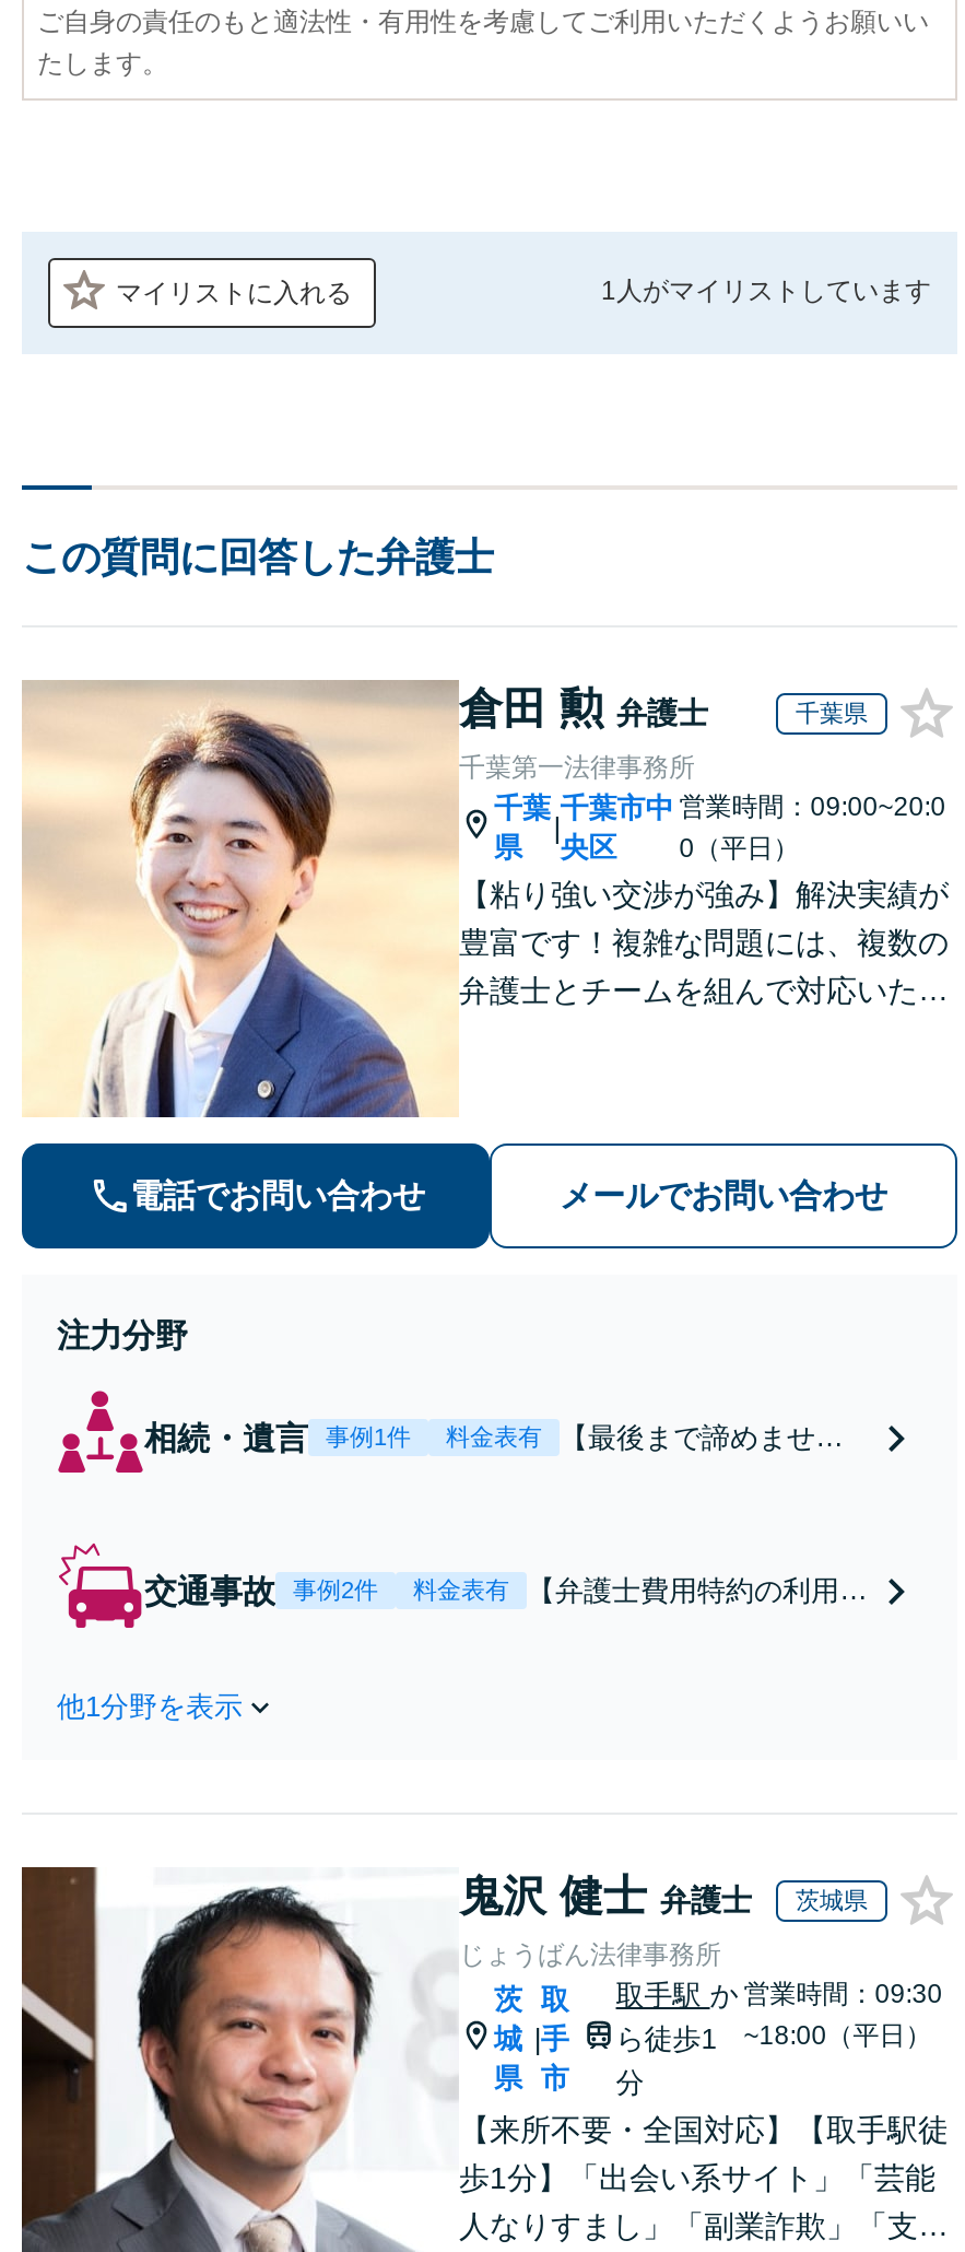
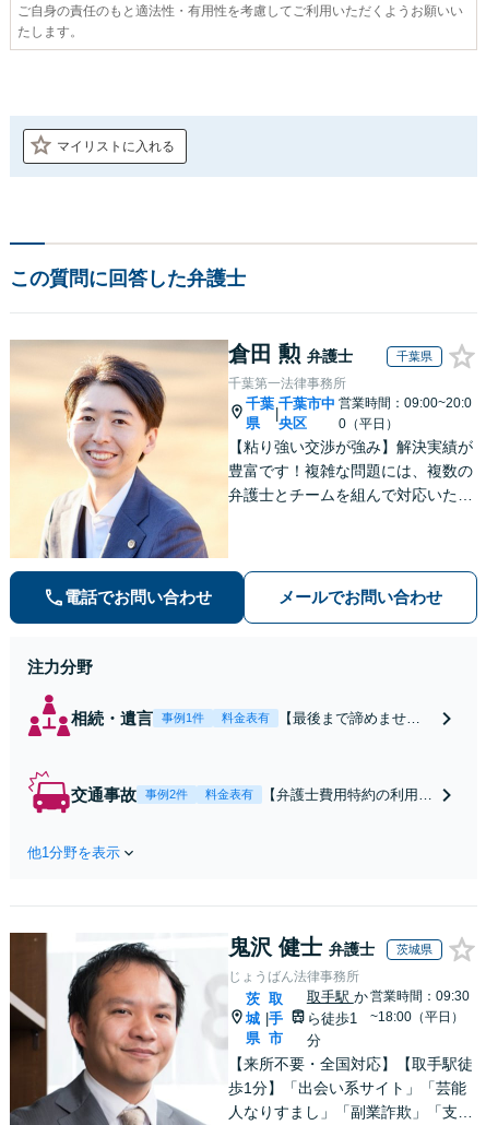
- 1人がマイリストしています
